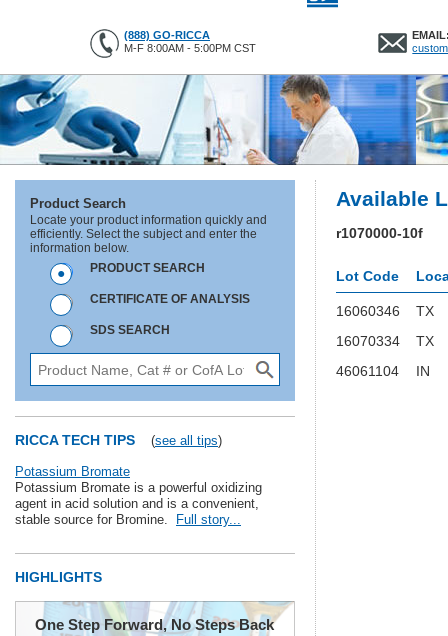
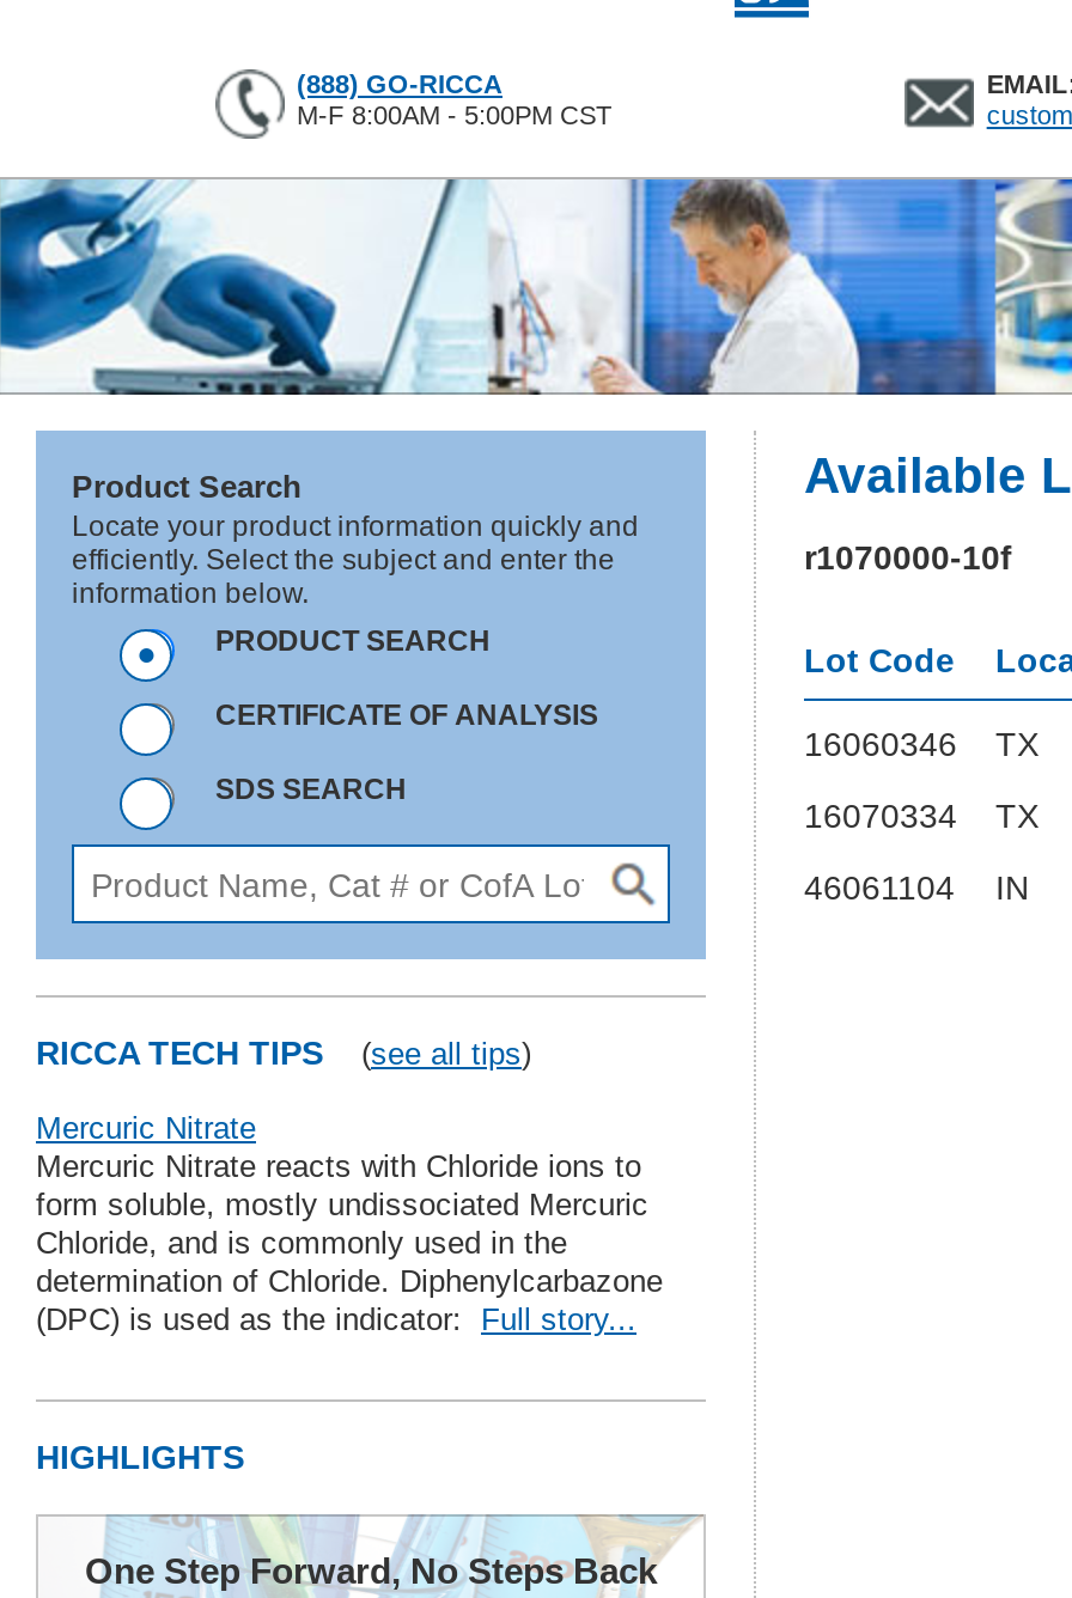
- Potassium Bromate
- Potassium Bromate is a powerful oxidizing
- agent in acid solution and is a convenient,
- stable source for Bromine. Full story...
+ Mercuric Nitrate
+ Mercuric Nitrate reacts with Chloride ions to
+ form soluble, mostly undissociated Mercuric
+ Chloride, and is commonly used in the
+ determination of Chloride. Diphenylcarbazone
+ (DPC) is used as the indicator: Full story...
